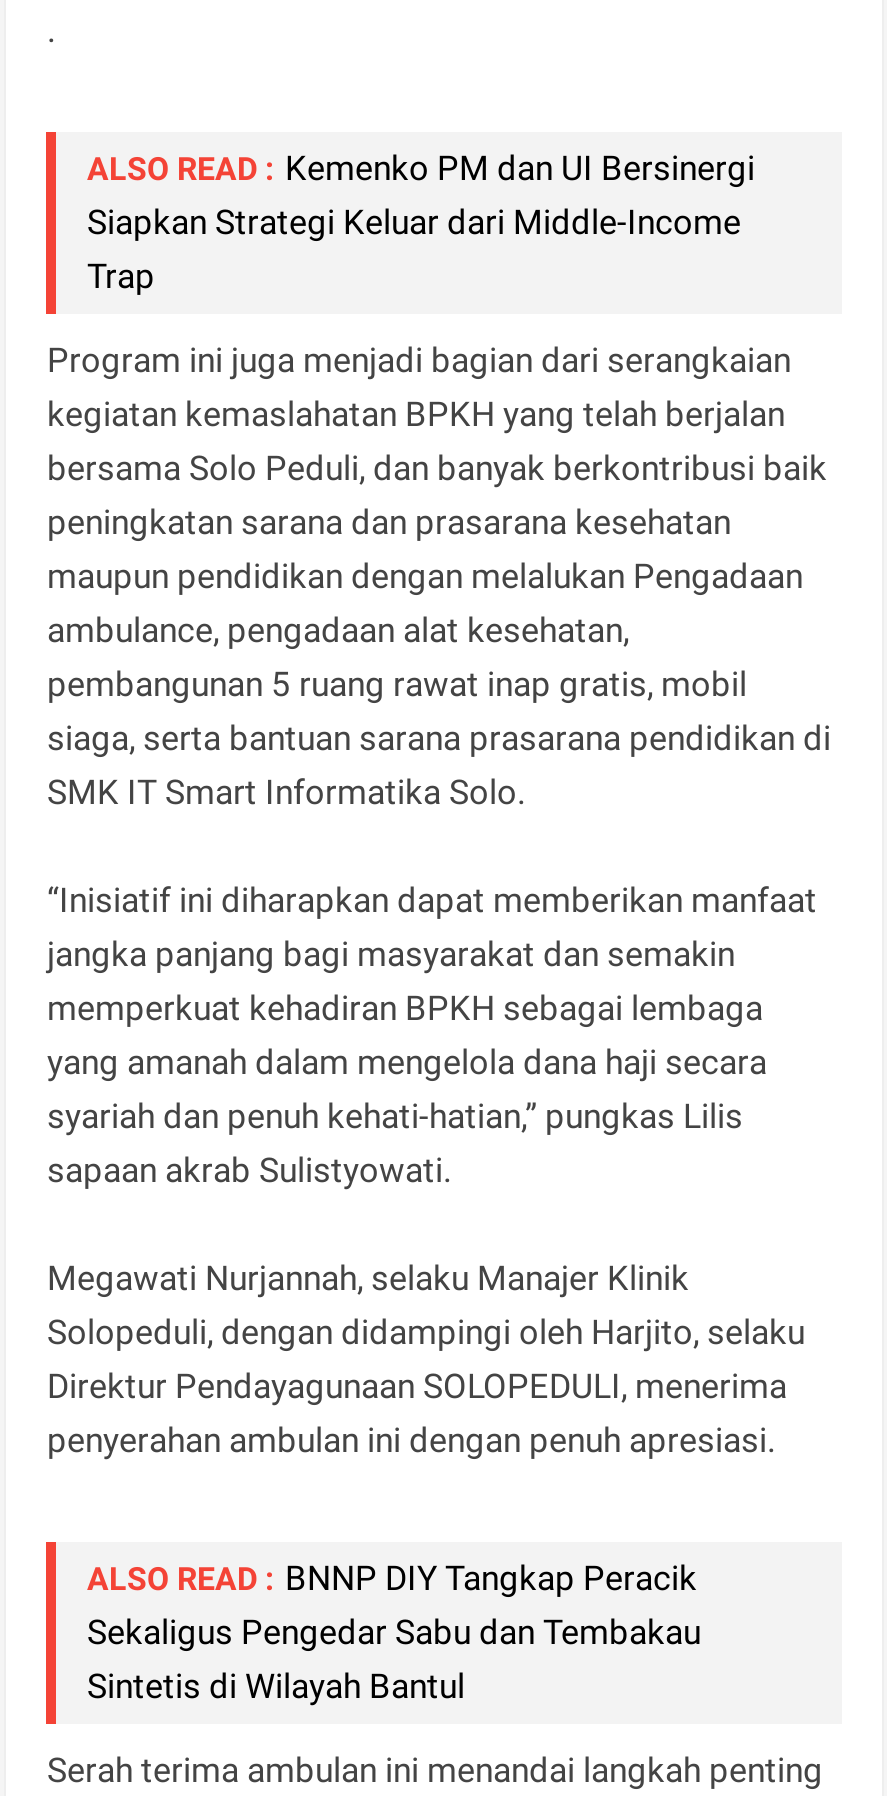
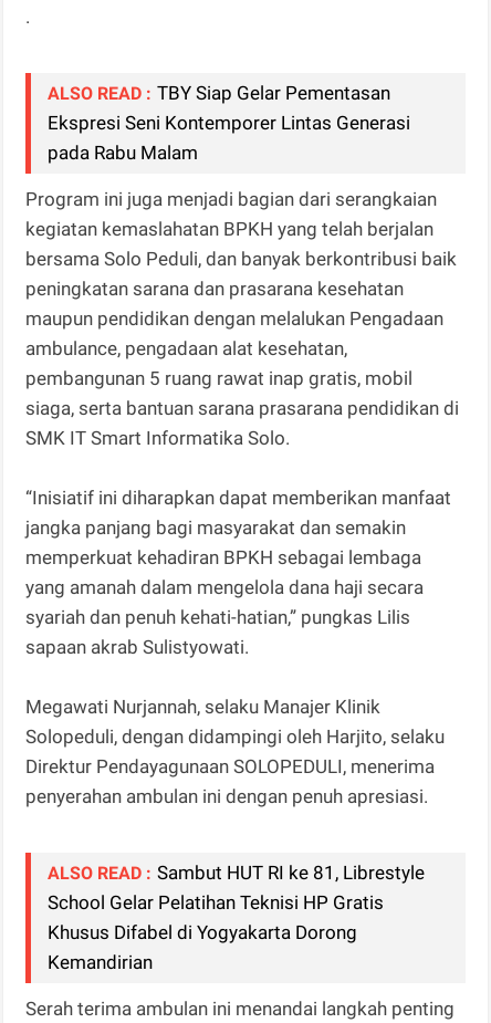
- ALSO READ : Kemenko PM dan UI Bersinergi
- Siapkan Strategi Keluar dari Middle-Income
- Trap
+ ALSO READ : TBY Siap Gelar Pementasan
+ Ekspresi Seni Kontemporer Lintas Generasi
+ pada Rabu Malam

- ALSO READ : BNNP DIY Tangkap Peracik
- Sekaligus Pengedar Sabu dan Tembakau
- Sintetis di Wilayah Bantul
+ ALSO READ : Sambut HUT RI ke 81, Librestyle
+ School Gelar Pelatihan Teknisi HP Gratis
+ Khusus Difabel di Yogyakarta Dorong
+ Kemandirian
